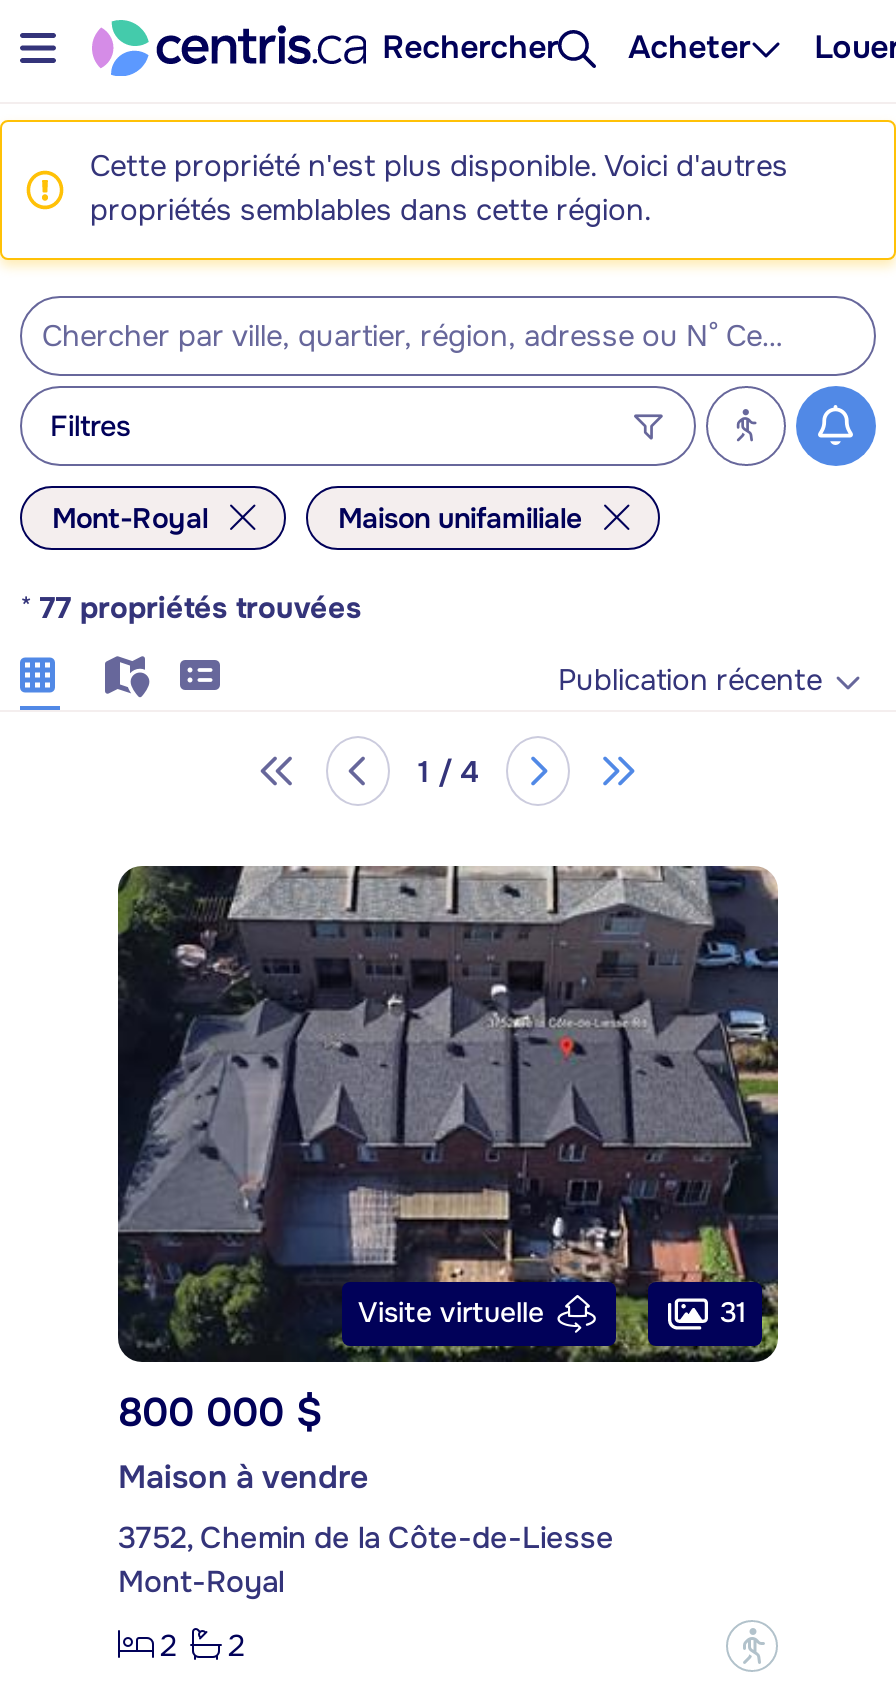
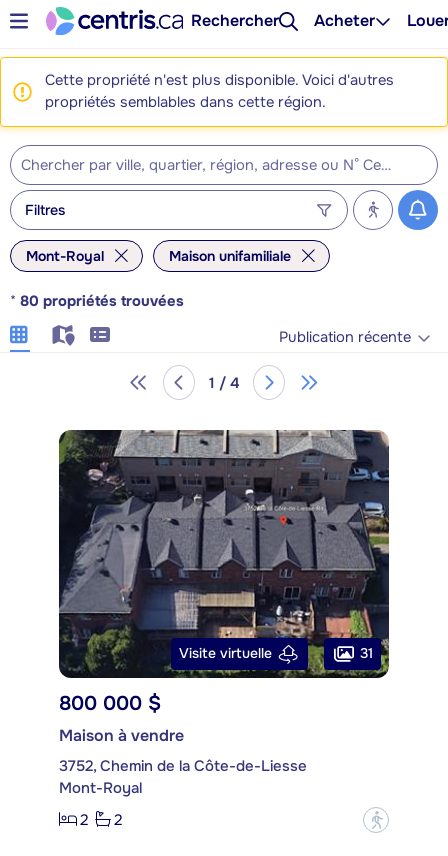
- * 77 propriétés trouvées
+ * 80 propriétés trouvées
